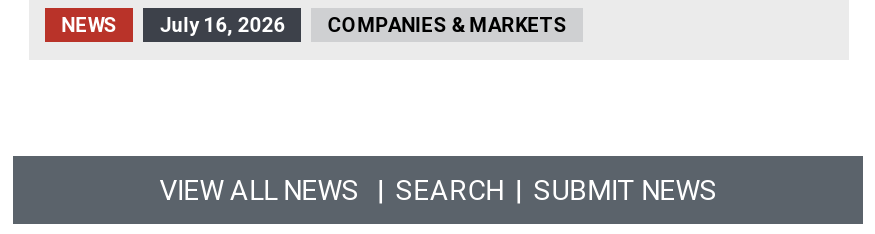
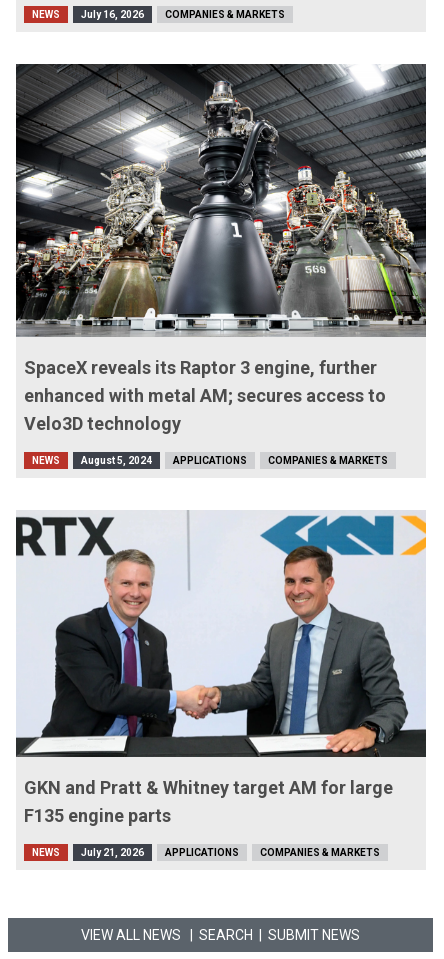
+ [image]
+ SpaceX reveals its Raptor 3 engine, further
+ enhanced with metal AM; secures access to
+ Velo3D technology
+ APPLICATIONS
+ COMPANIES & MARKETS
+ NEWS
+ August 5, 2024

+ [image]
+ GKN and Pratt & Whitney target AM for large
+ F135 engine parts
+ APPLICATIONS
+ COMPANIES & MARKETS
+ NEWS
+ July 21, 2026
